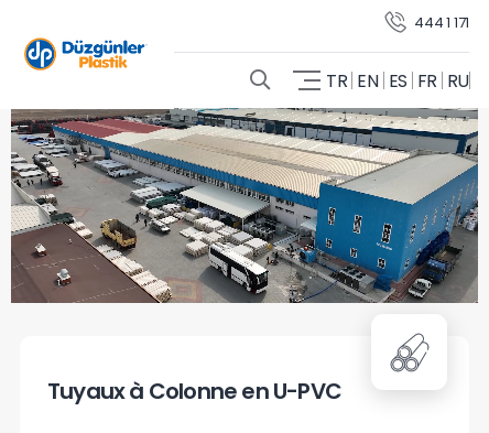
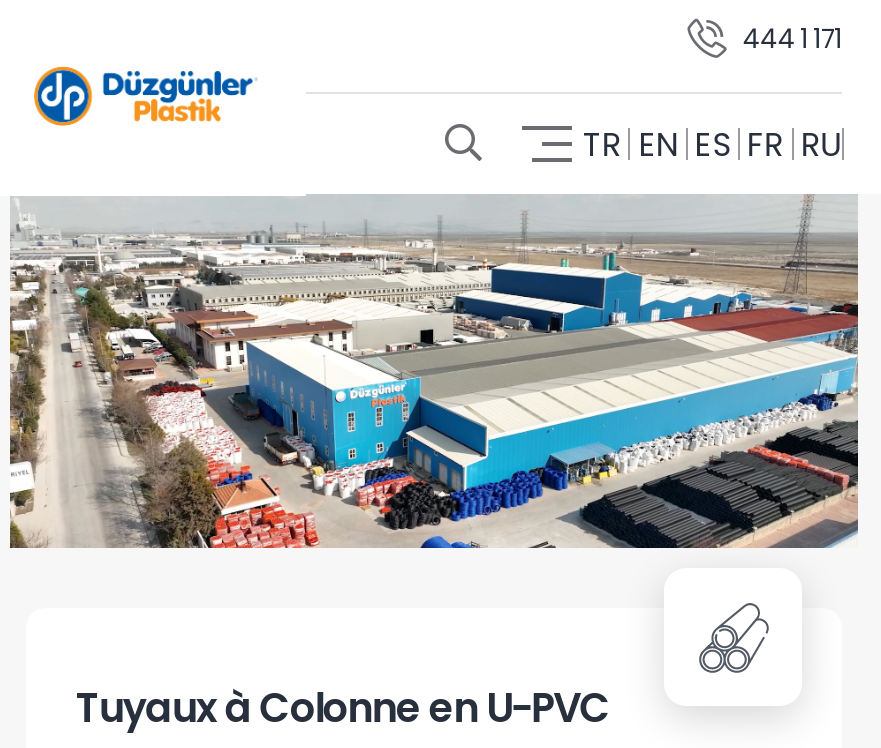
- [image]
+ [image]
